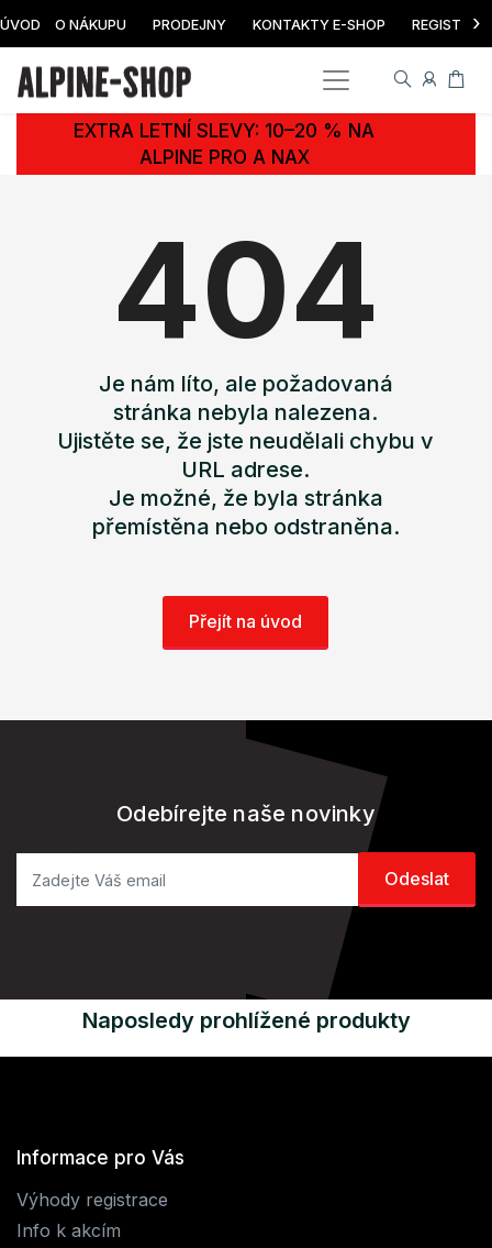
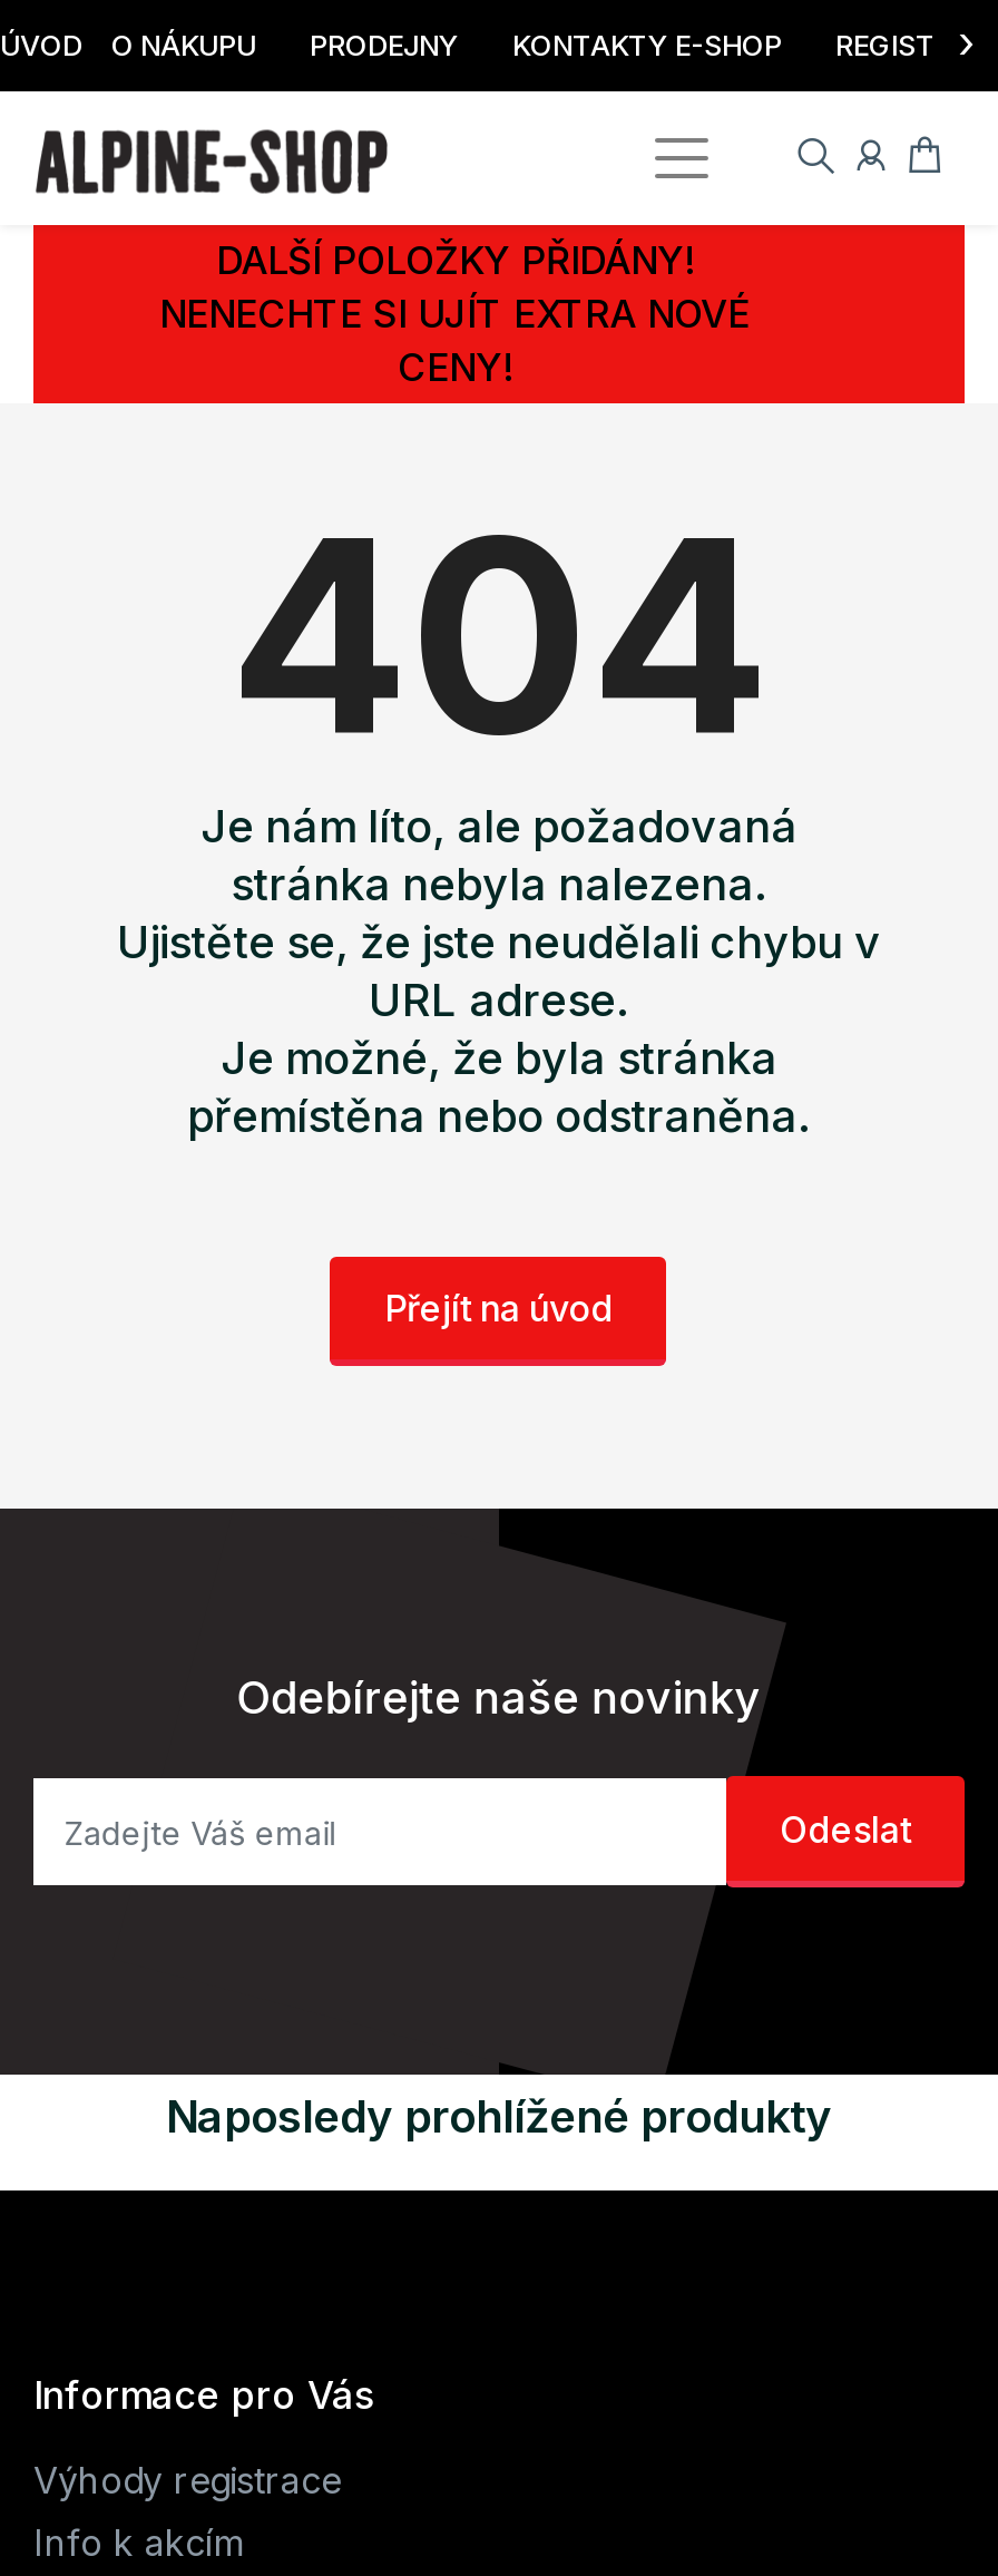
- EXTRA LETNÍ SLEVY: 10–20 % NA
- ALPINE PRO A NAX
+ DALŠÍ POLOŽKY PŘIDÁNY!
+ NENECHTE SI UJÍT EXTRA NOVÉ
+ CENY!
